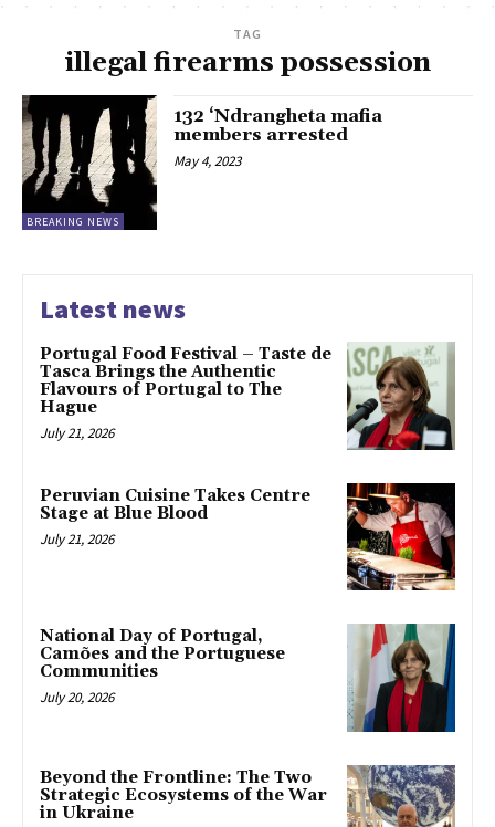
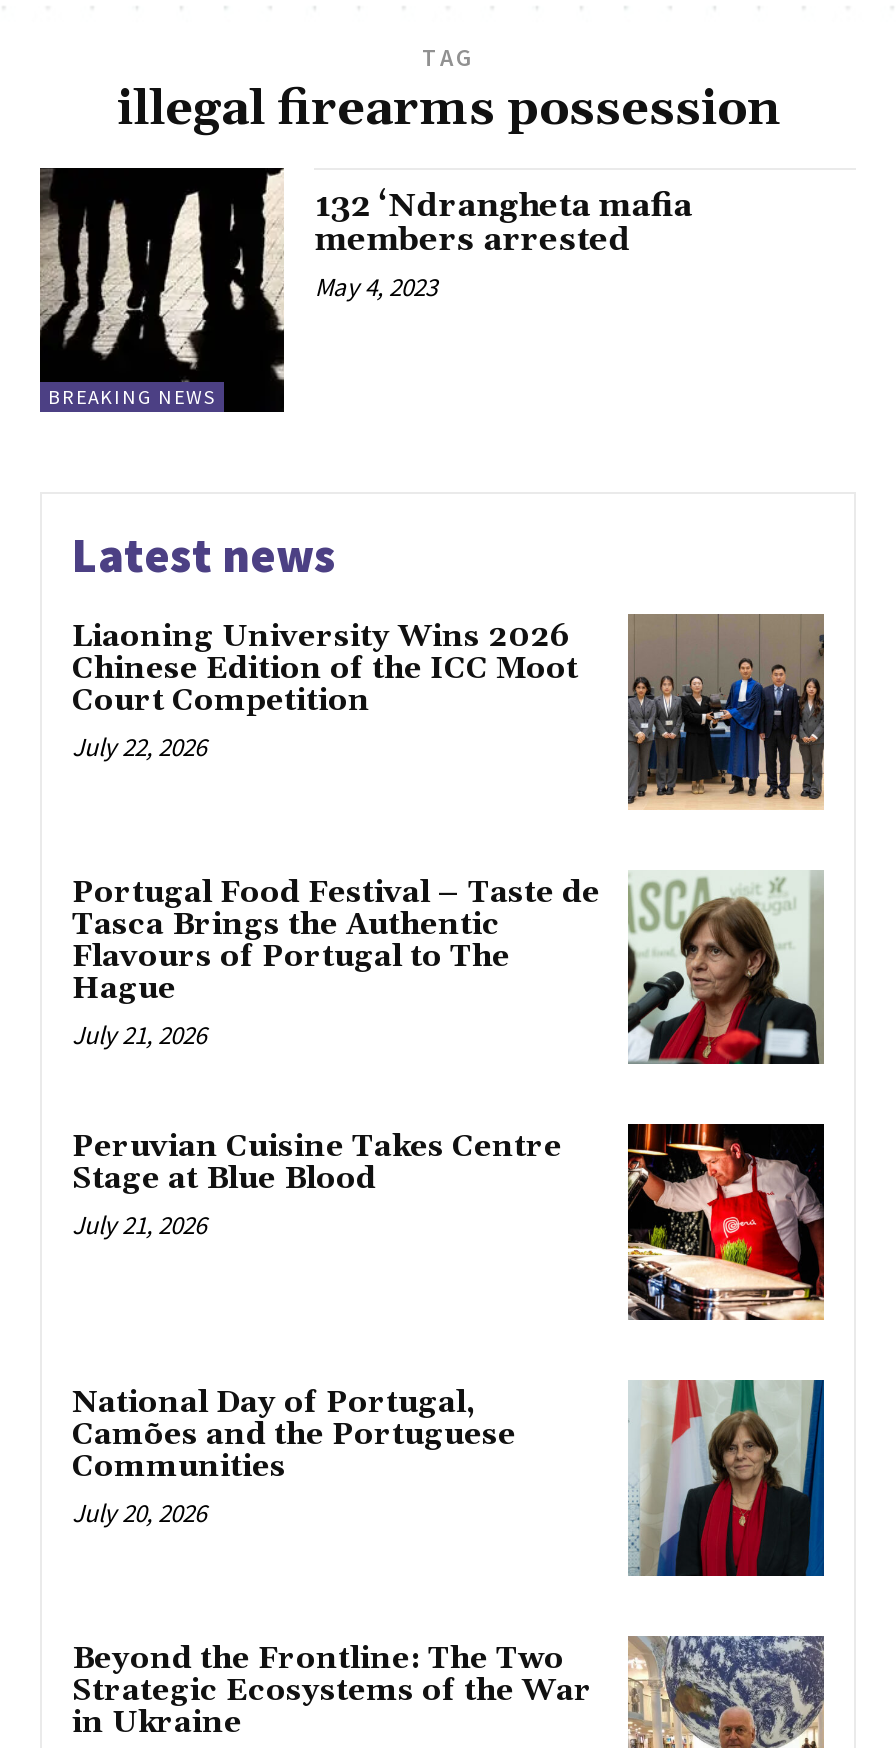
+ [image]
+ Liaoning University Wins 2026
+ Chinese Edition of the ICC Moot
+ Court Competition
+ July 22, 2026
